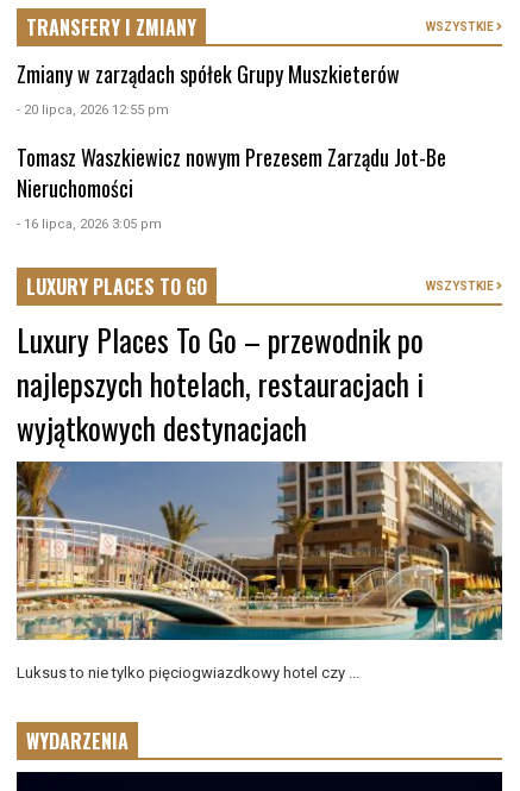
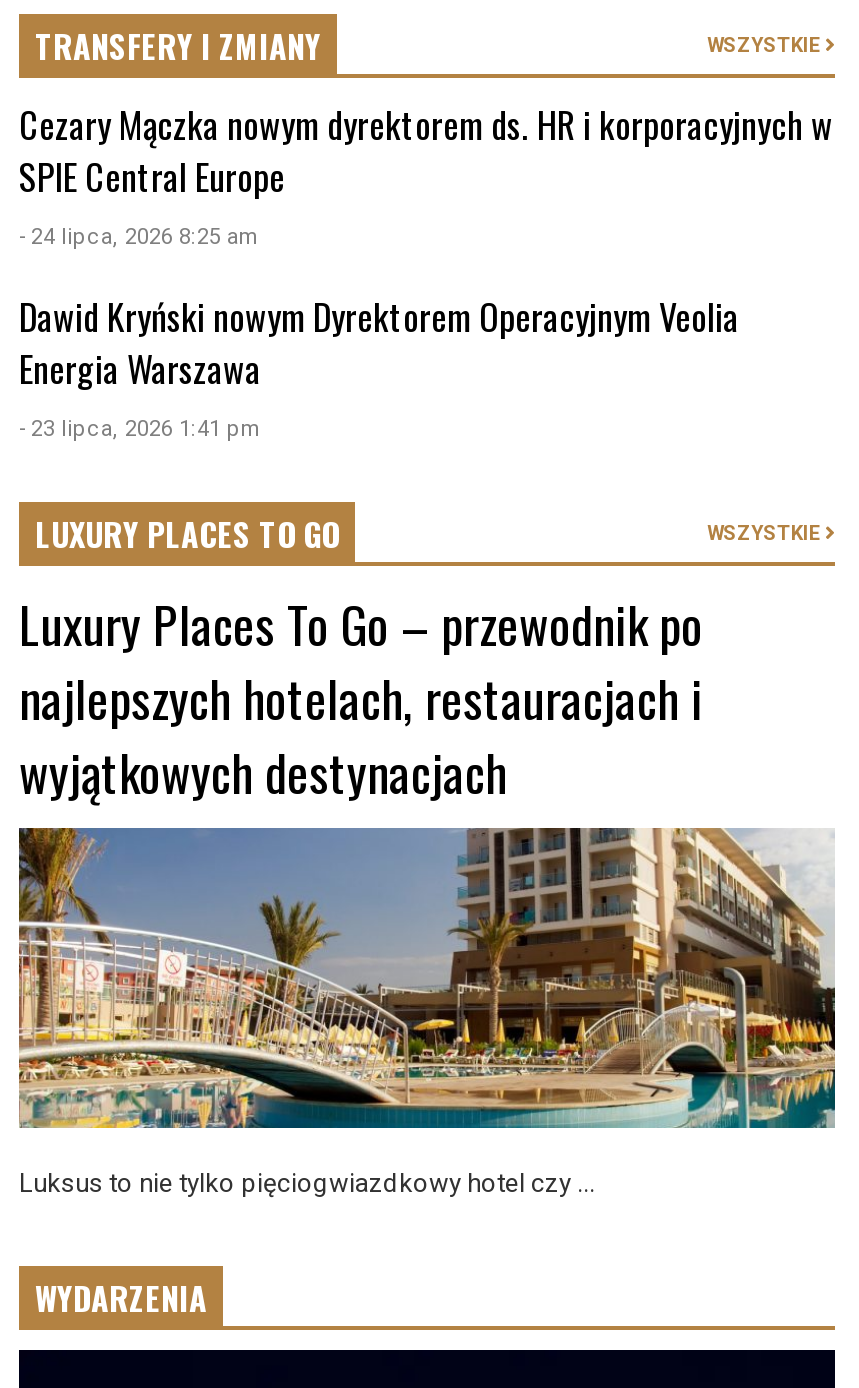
- Zmiany w zarządach spółek Grupy Muszkieterów
- - 20 lipca, 2026 12:55 pm
+ Cezary Mączka nowym dyrektorem ds. HR i korporacyjnych w
+ SPIE Central Europe
+ - 24 lipca, 2026 8:25 am

- Tomasz Waszkiewicz nowym Prezesem Zarządu Jot-Be
- Nieruchomości
- - 16 lipca, 2026 3:05 pm
+ Dawid Kryński nowym Dyrektorem Operacyjnym Veolia
+ Energia Warszawa
+ - 23 lipca, 2026 1:41 pm
